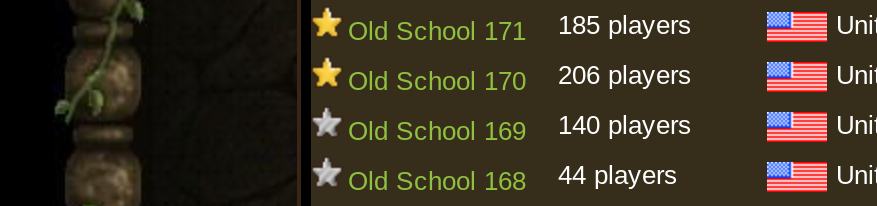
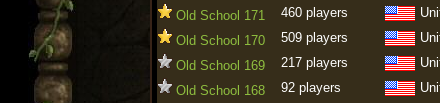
- Old School 171 185 players
+ Old School 171 460 players

- Old School 170 206 players
+ Old School 170 509 players

- Old School 169 140 players
+ Old School 169 217 players

- Old School 168 44 players
+ Old School 168 92 players
